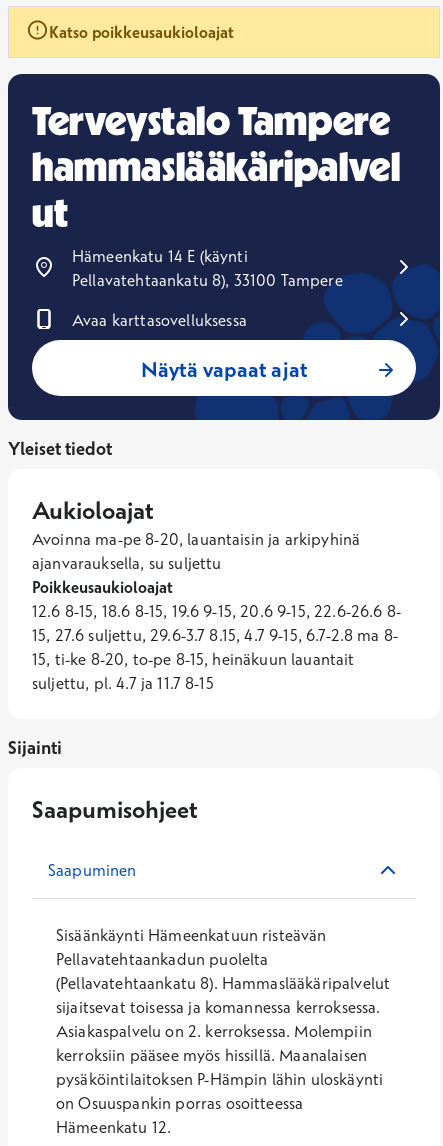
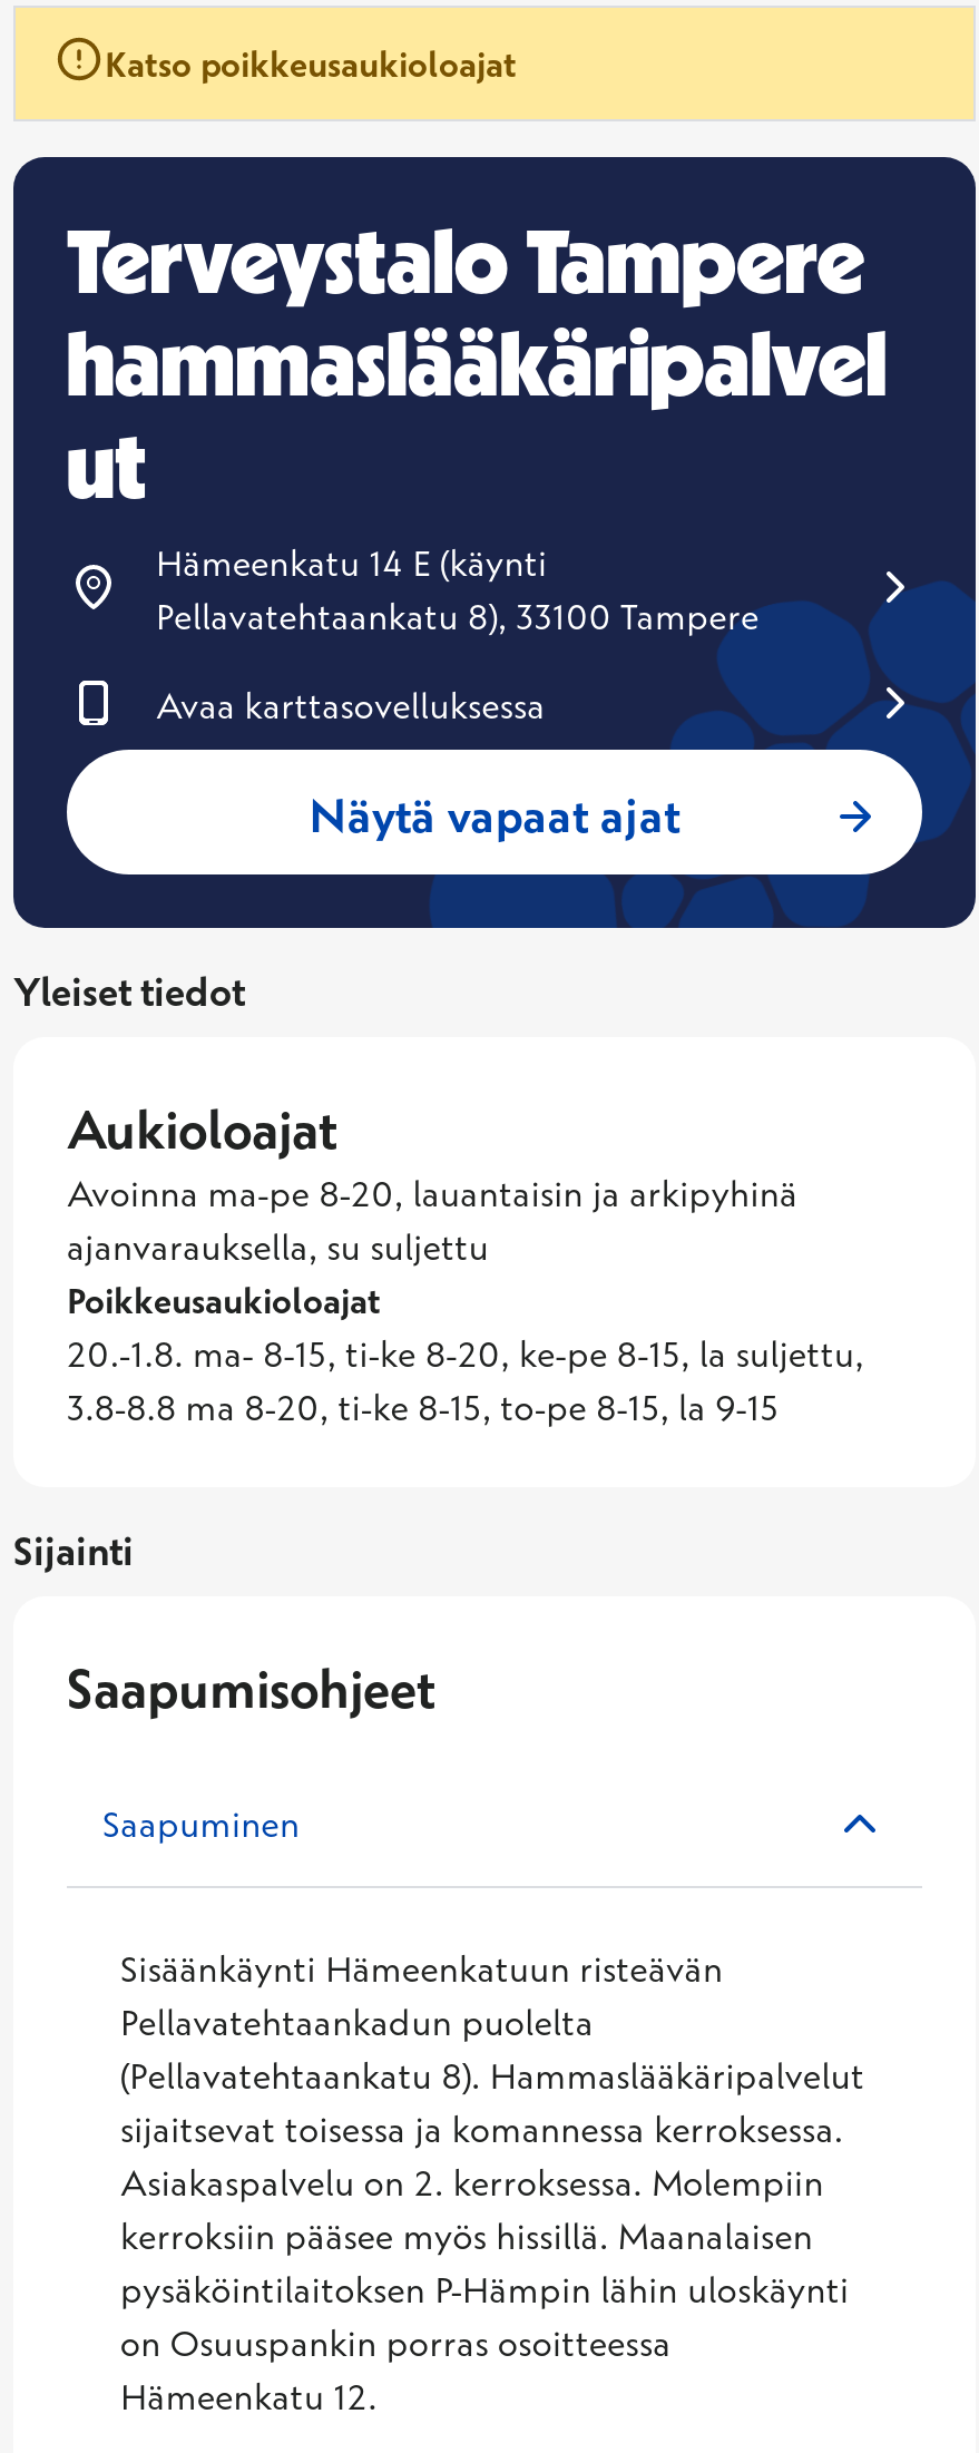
- 12.6 8-15, 18.6 8-15, 19.6 9-15, 20.6 9-15, 22.6-26.6 8-
- 15, 27.6 suljettu, 29.6-3.7 8.15, 4.7 9-15, 6.7-2.8 ma 8-
- 15, ti-ke 8-20, to-pe 8-15, heinäkuun lauantait
- suljettu, pl. 4.7 ja 11.7 8-15
+ 20.-1.8. ma- 8-15, ti-ke 8-20, ke-pe 8-15, la suljettu,
+ 3.8-8.8 ma 8-20, ti-ke 8-15, to-pe 8-15, la 9-15
